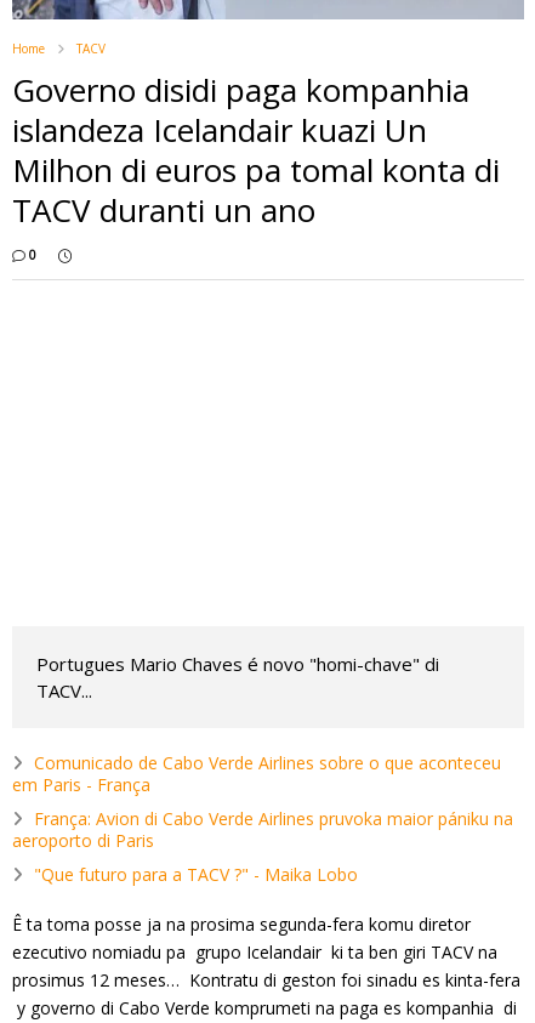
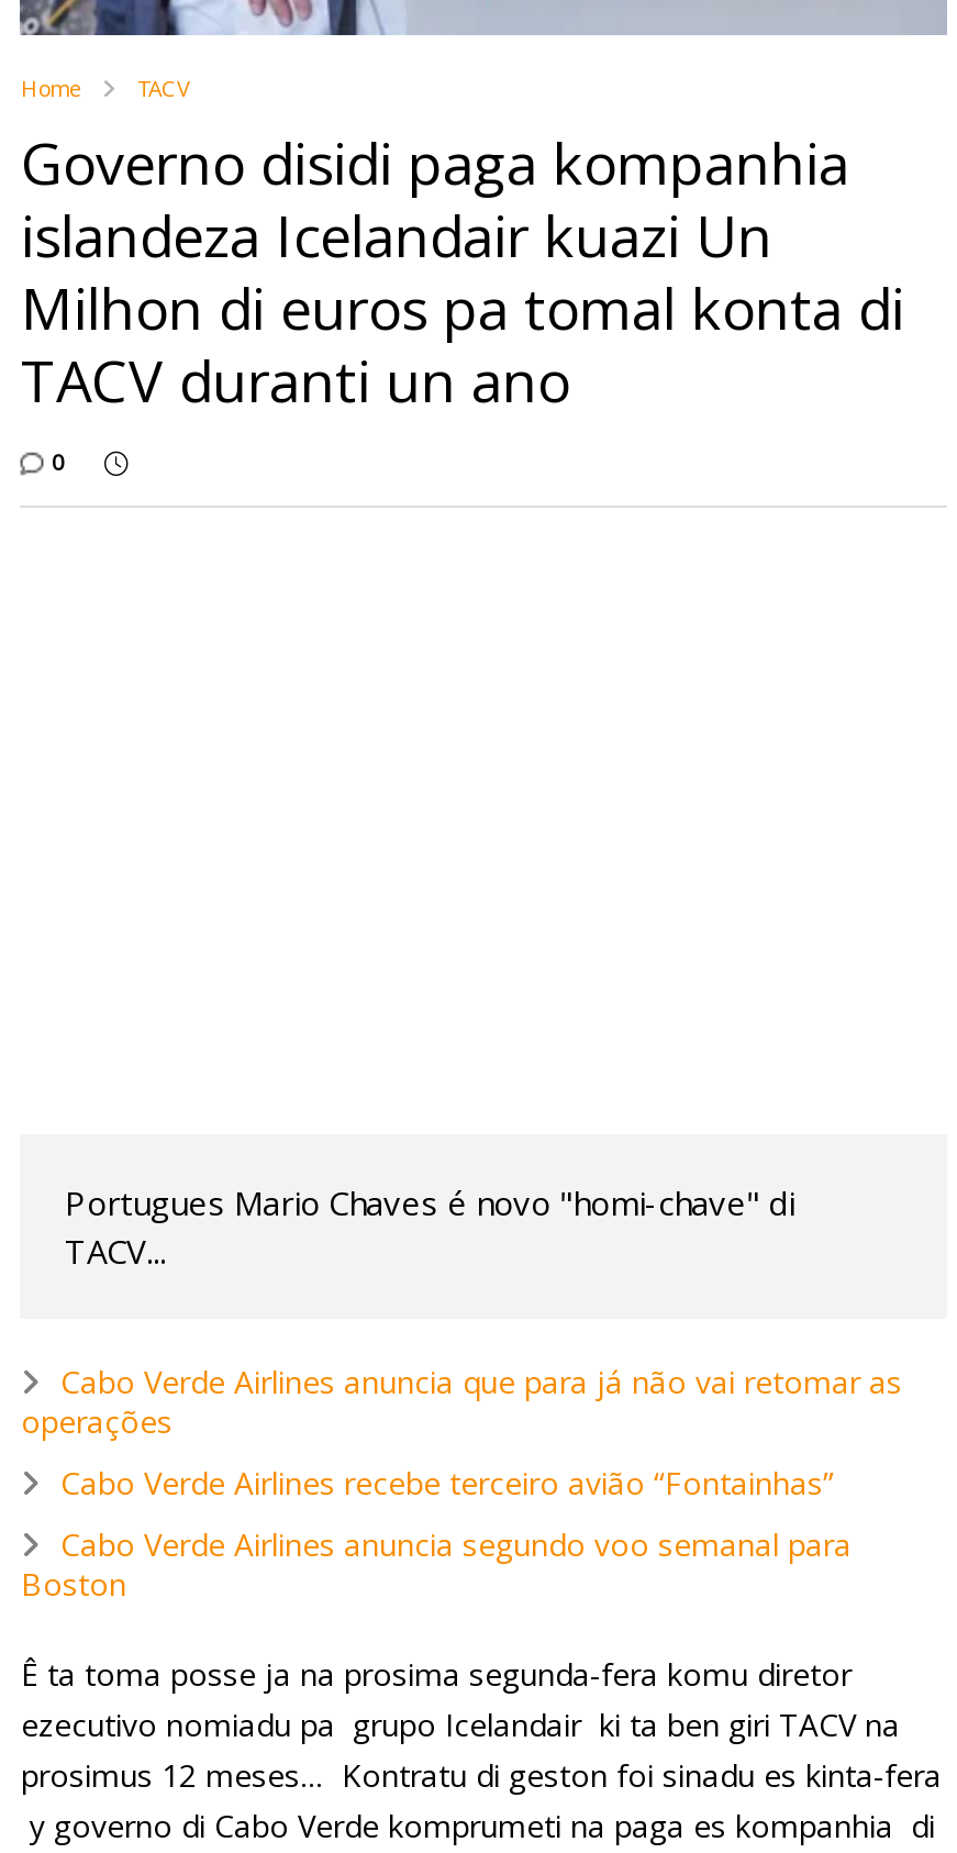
- Comunicado de Cabo Verde Airlines sobre o que aconteceu
- em Paris - França
+ Cabo Verde Airlines anuncia que para já não vai retomar as
+ operações

- França: Avion di Cabo Verde Airlines pruvoka maior pániku na
- aeroporto di Paris
+ Cabo Verde Airlines recebe terceiro avião “Fontainhas”

- "Que futuro para a TACV ?" - Maika Lobo
+ Cabo Verde Airlines anuncia segundo voo semanal para
+ Boston
